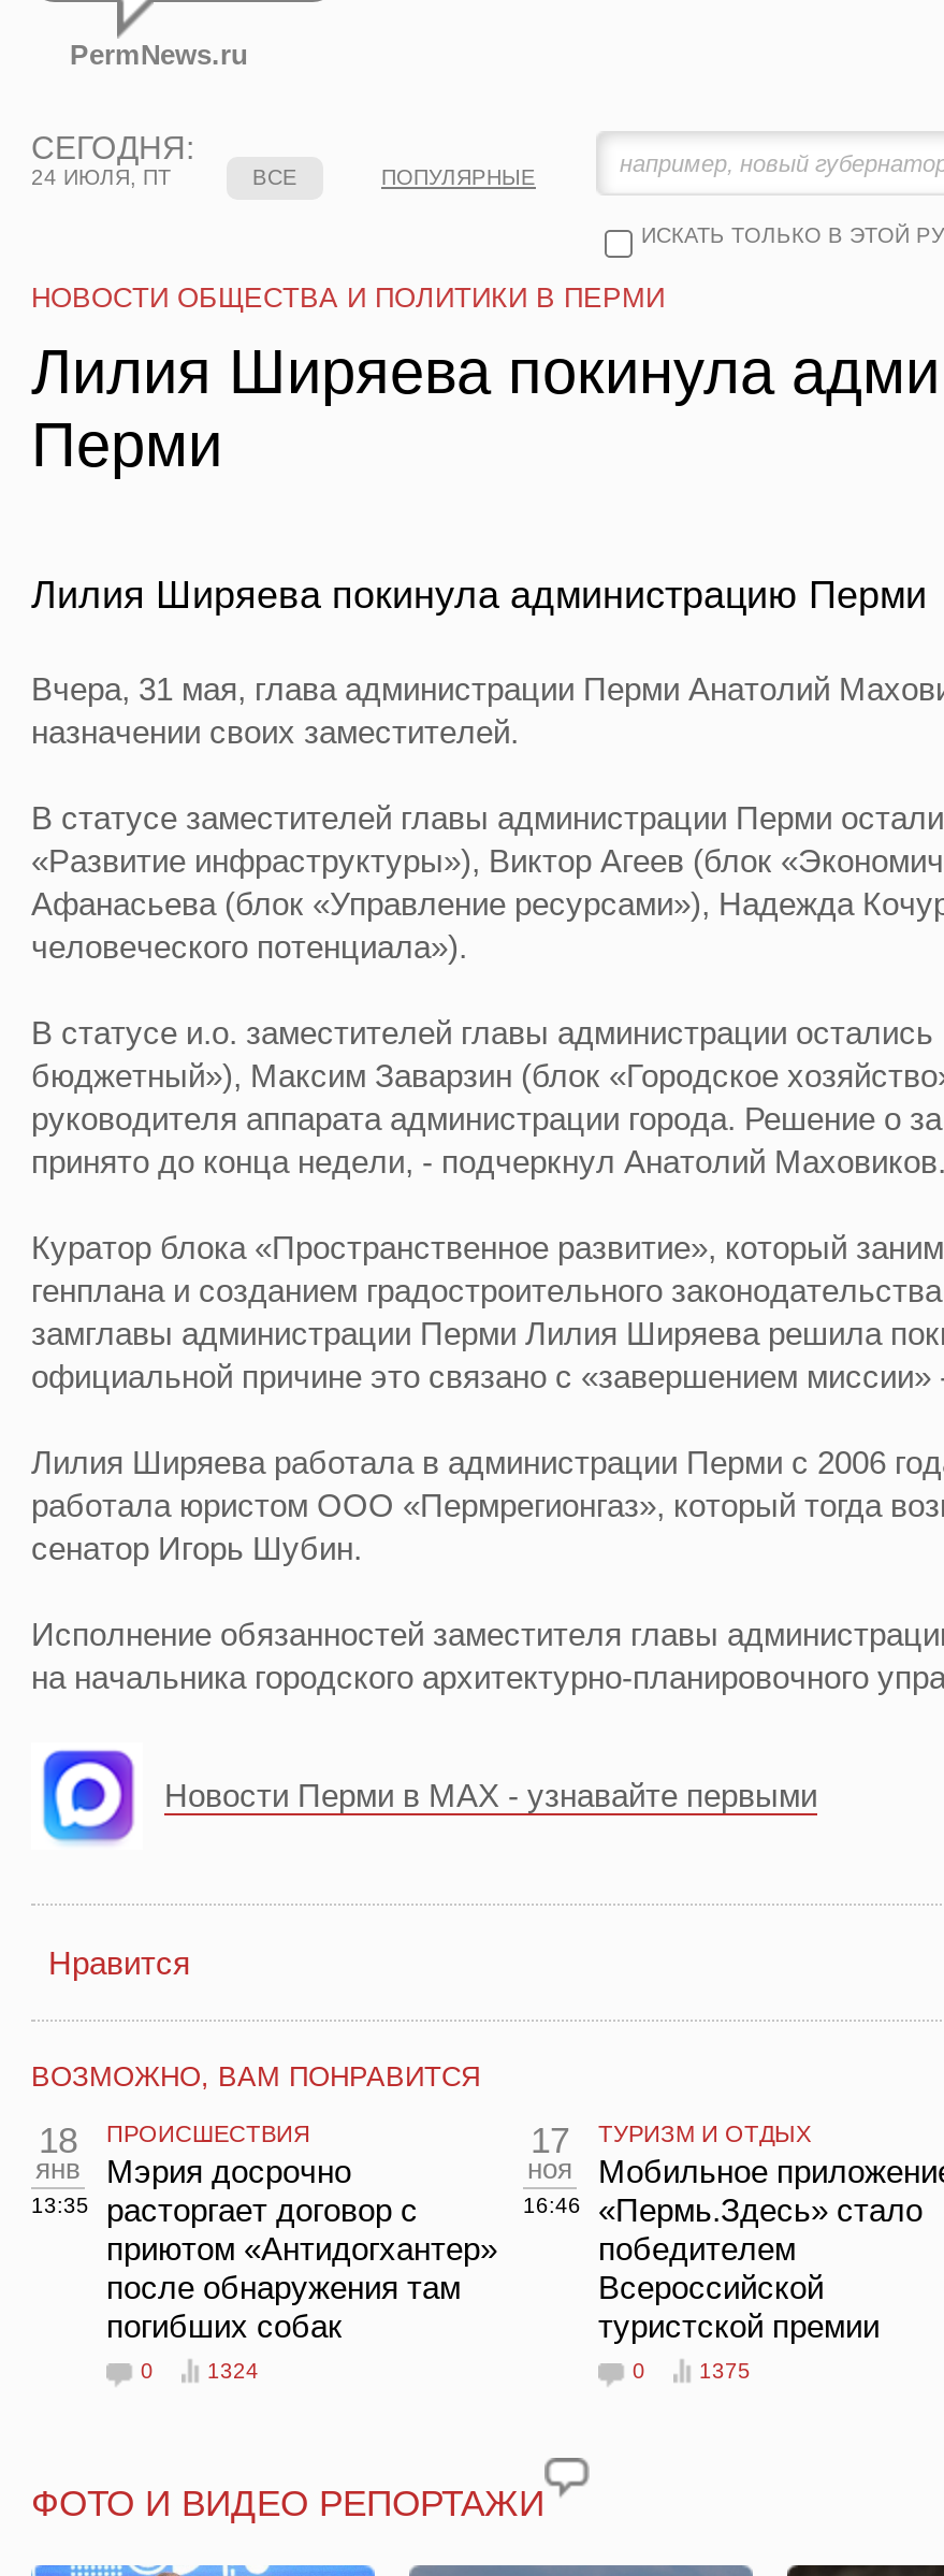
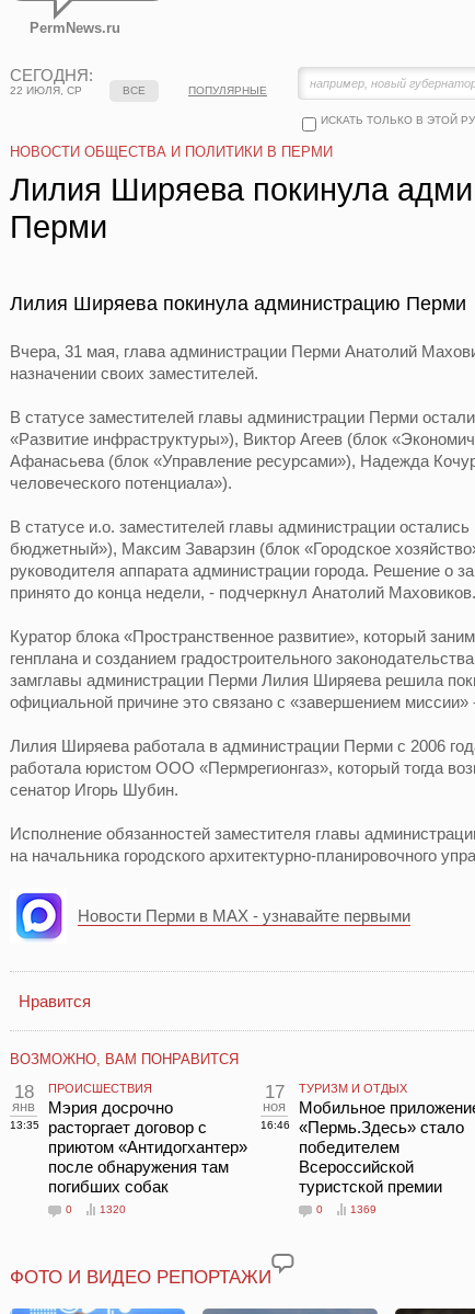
- 24 ИЮЛЯ, ПТ
+ 22 ИЮЛЯ, СР

- 1324
+ 1320

- 1375
+ 1369
